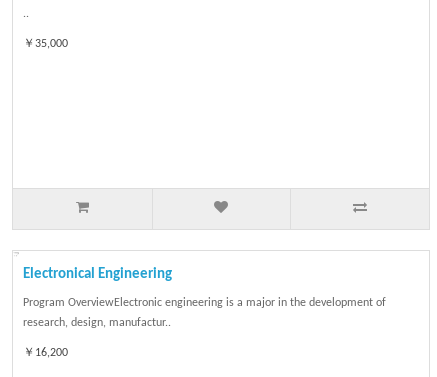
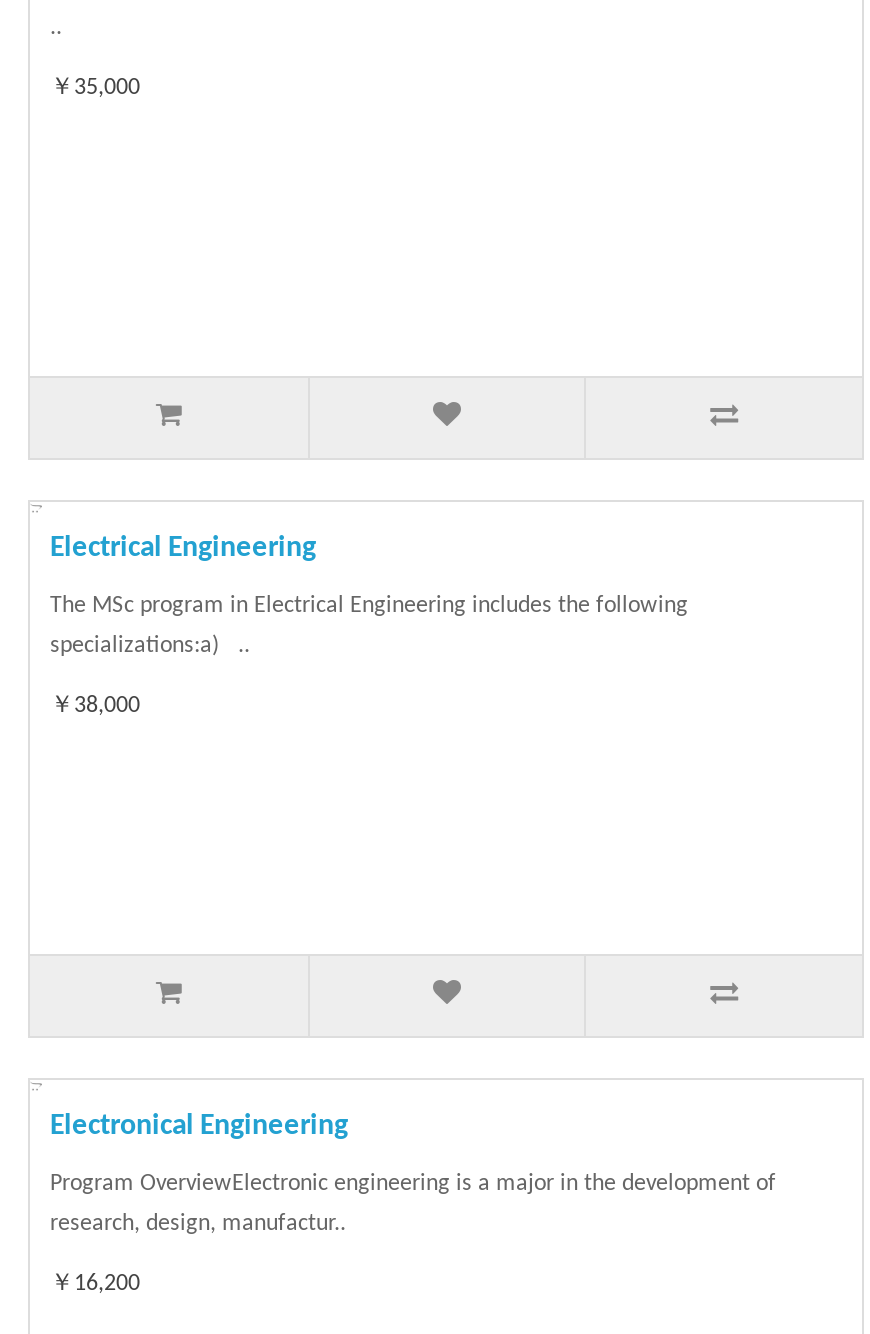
+ Electrical Engineering
+ The MSc program in Electrical Engineering includes the following
+ specializations:a) ..
+ ￥38,000
